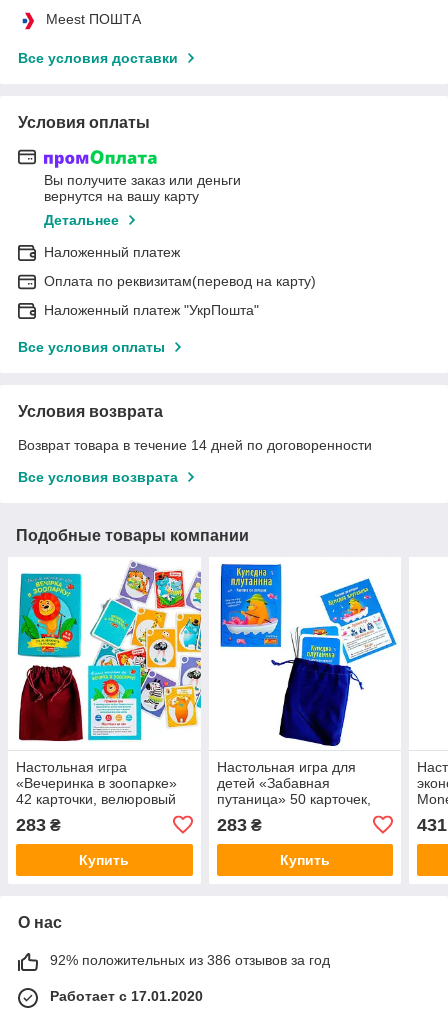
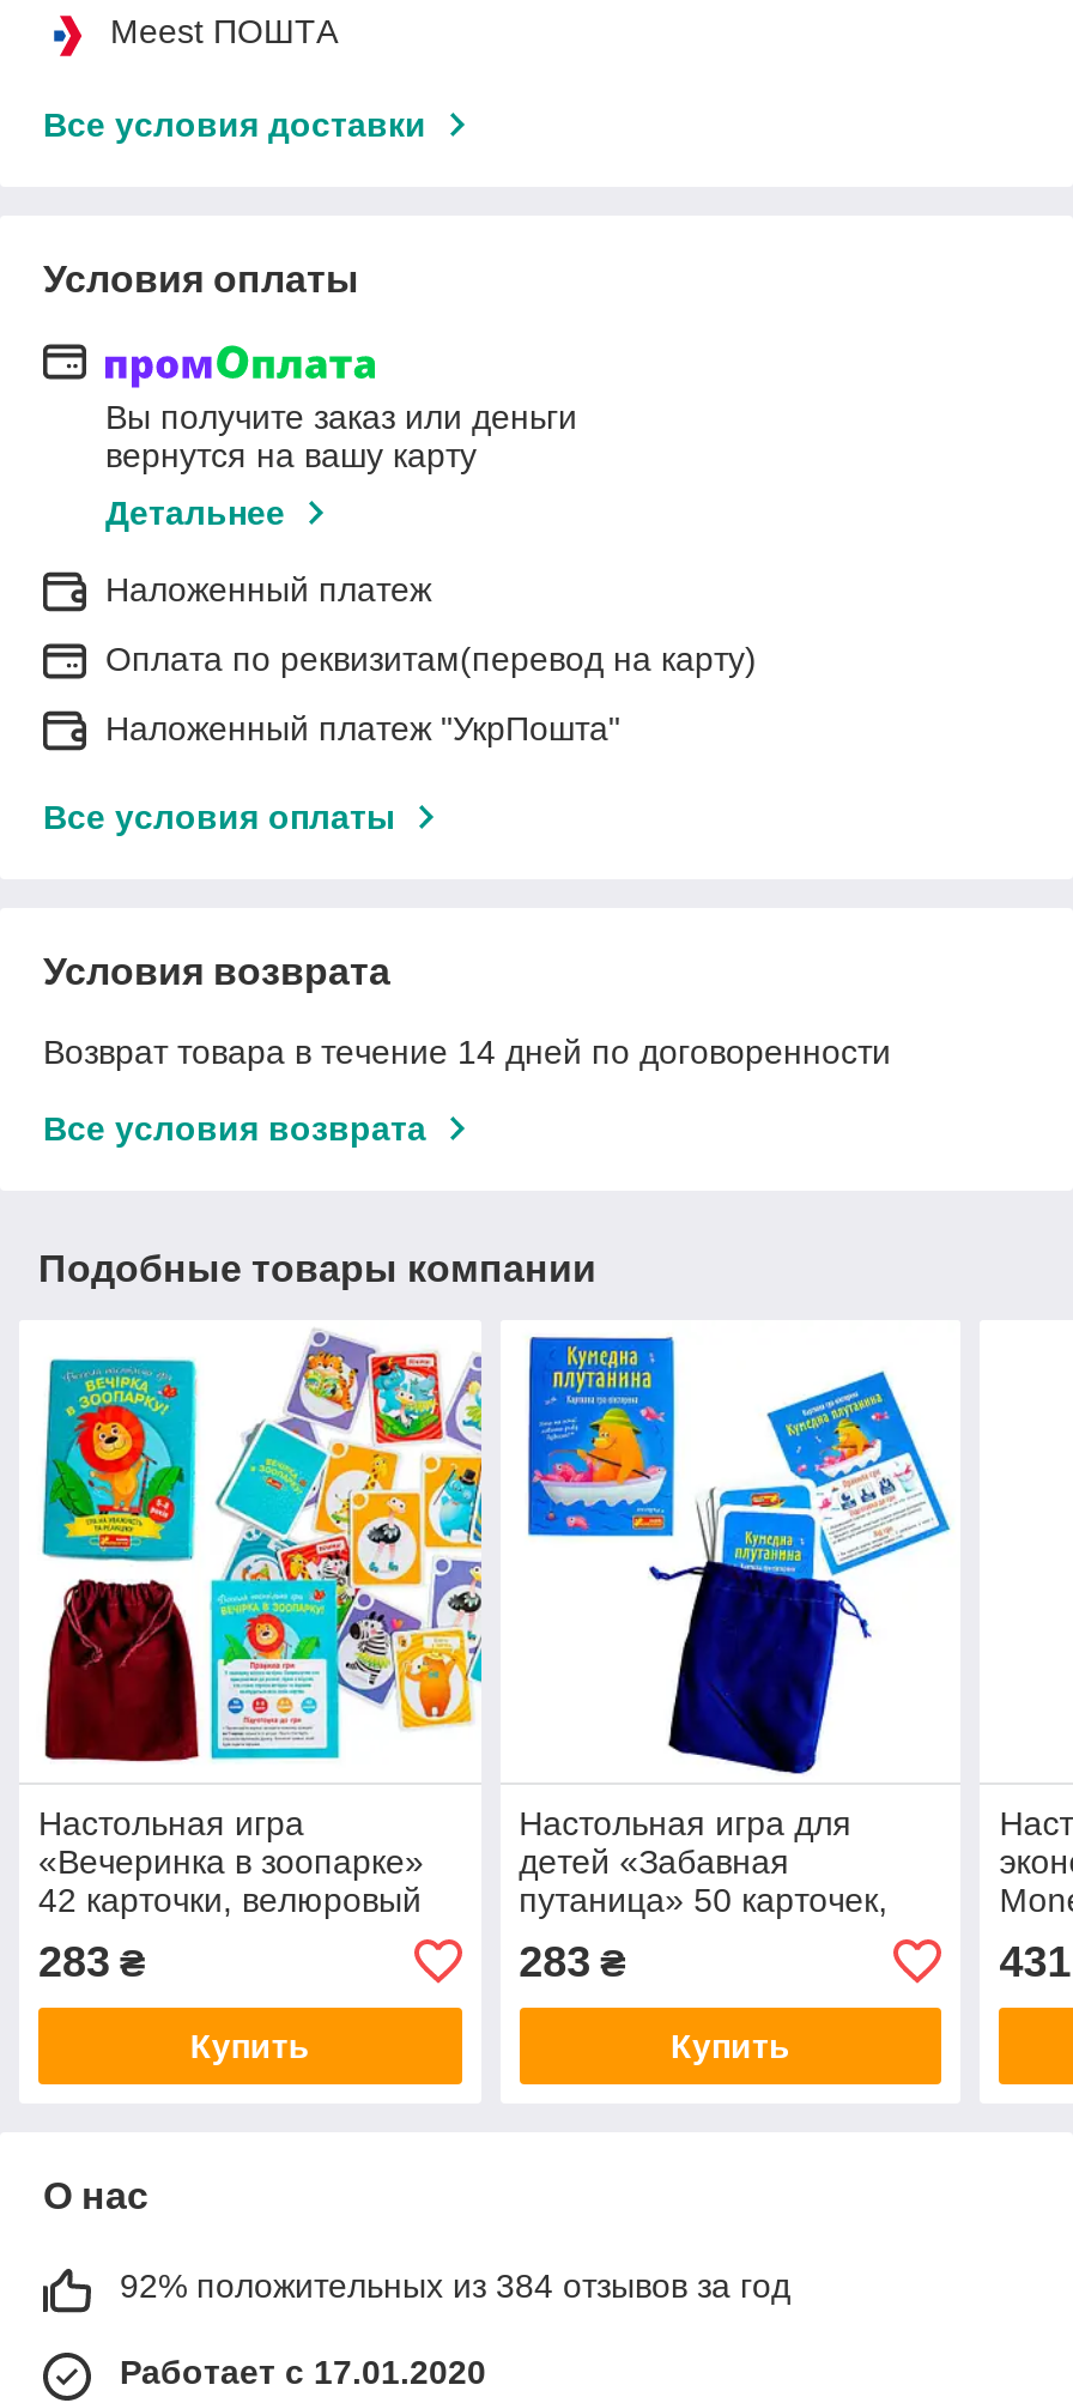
- 92% положительных из 386 отзывов за год
+ 92% положительных из 384 отзывов за год
